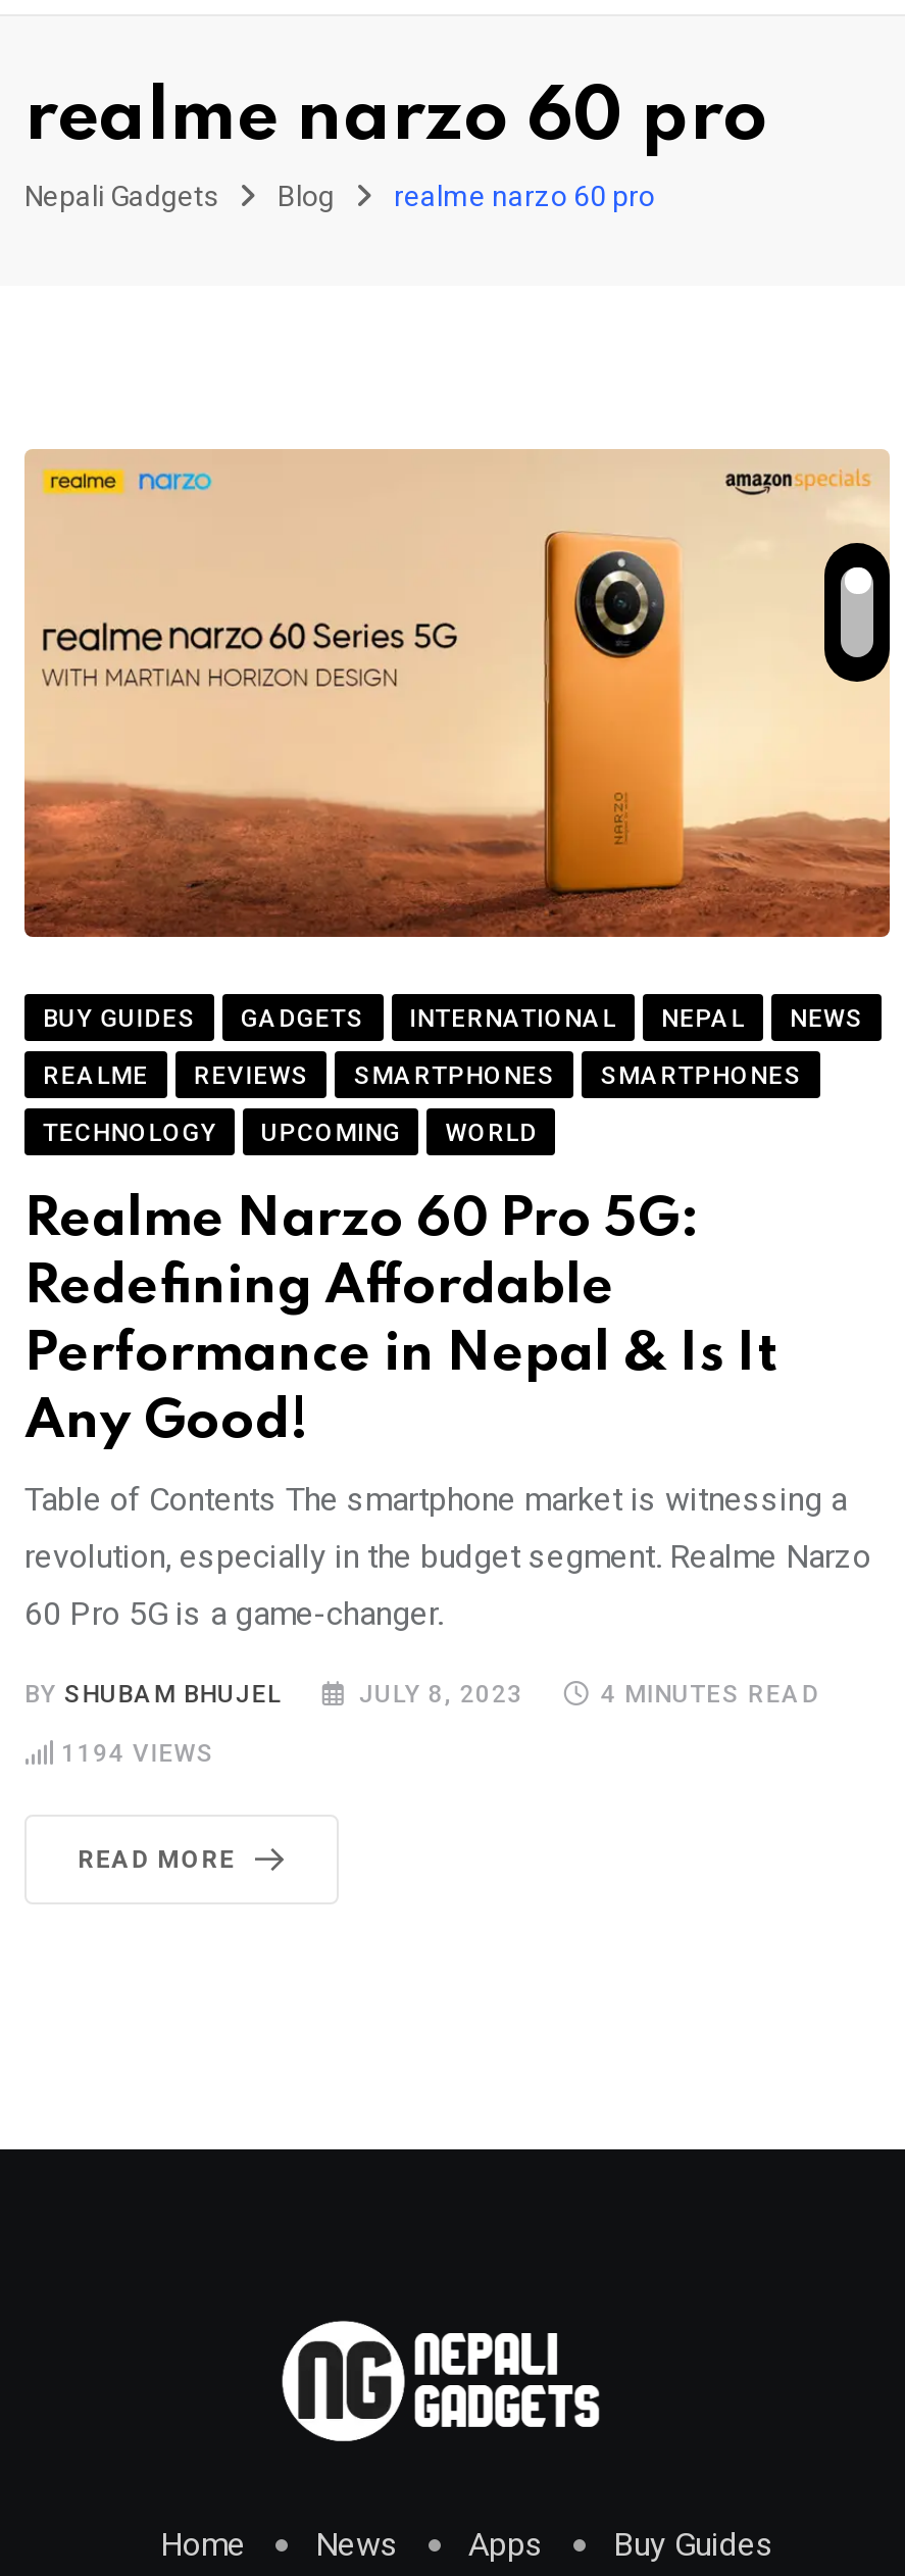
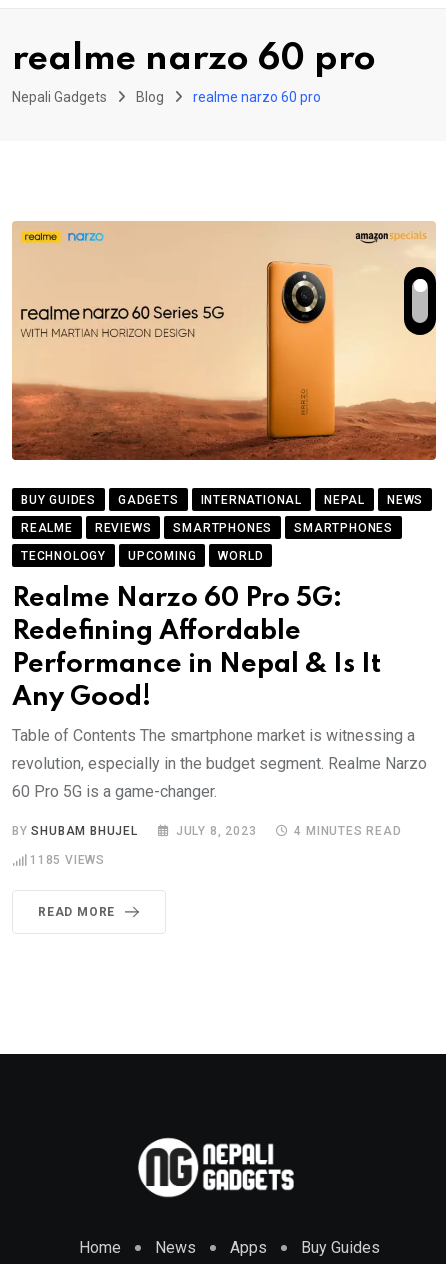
- 1194 VIEWS
+ 1185 VIEWS
